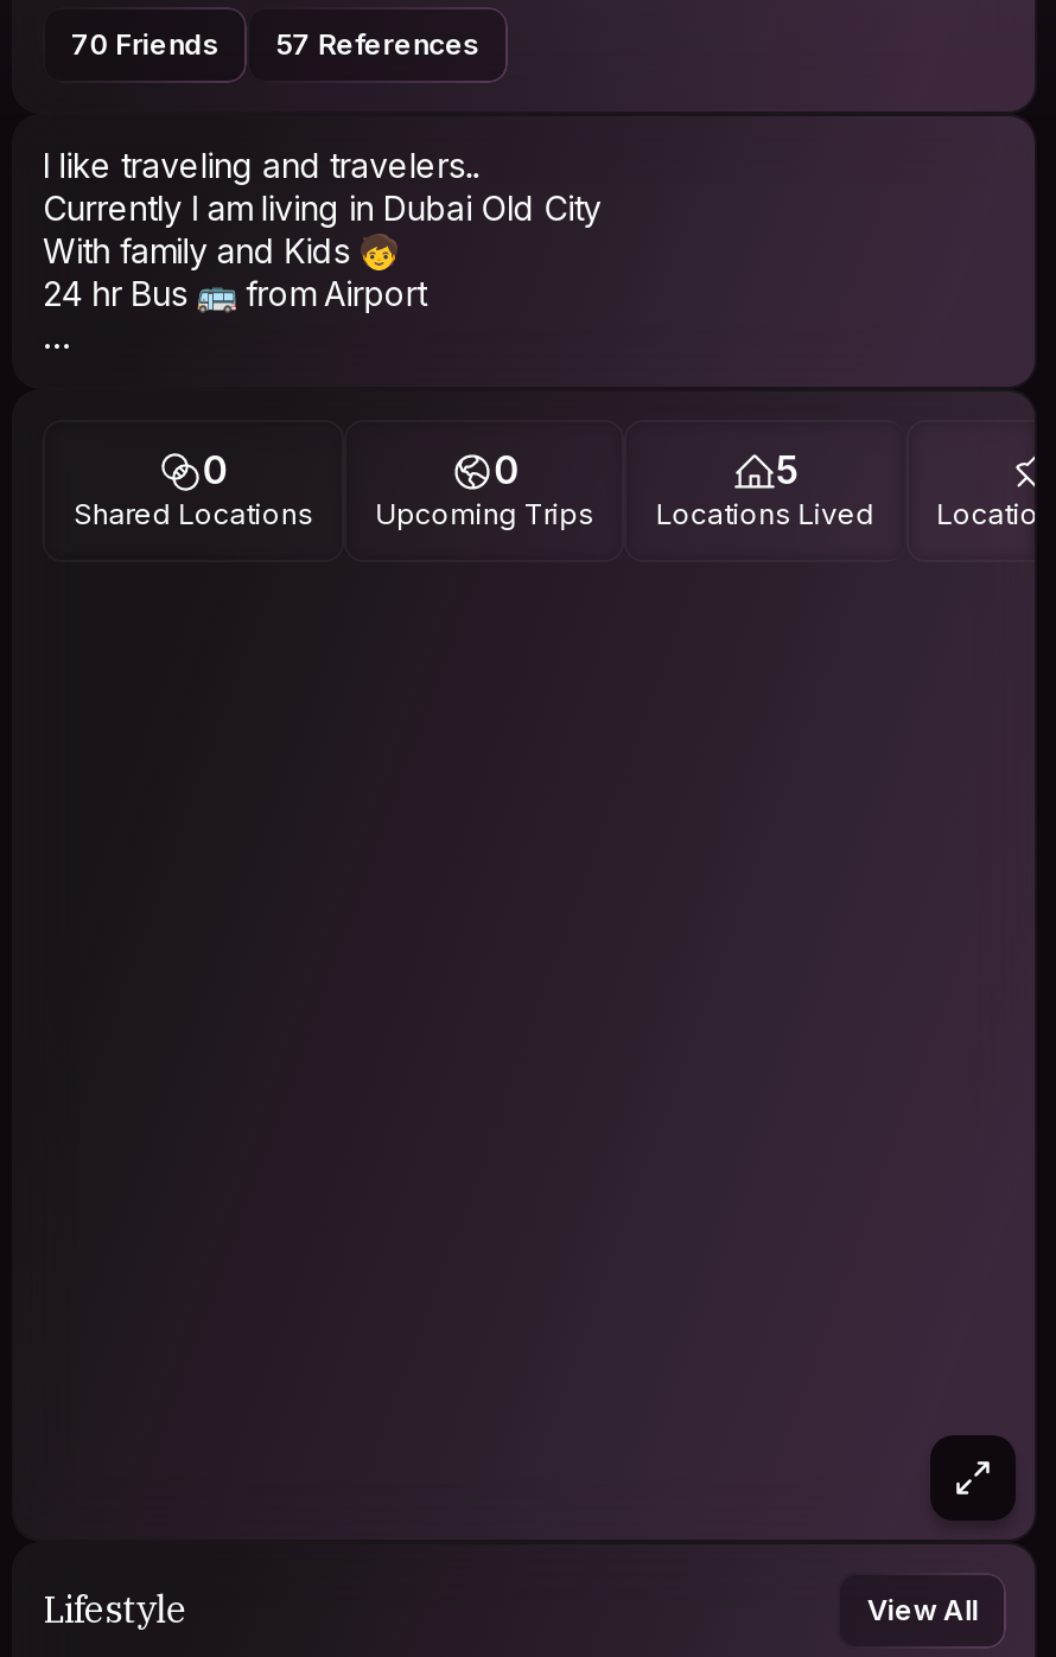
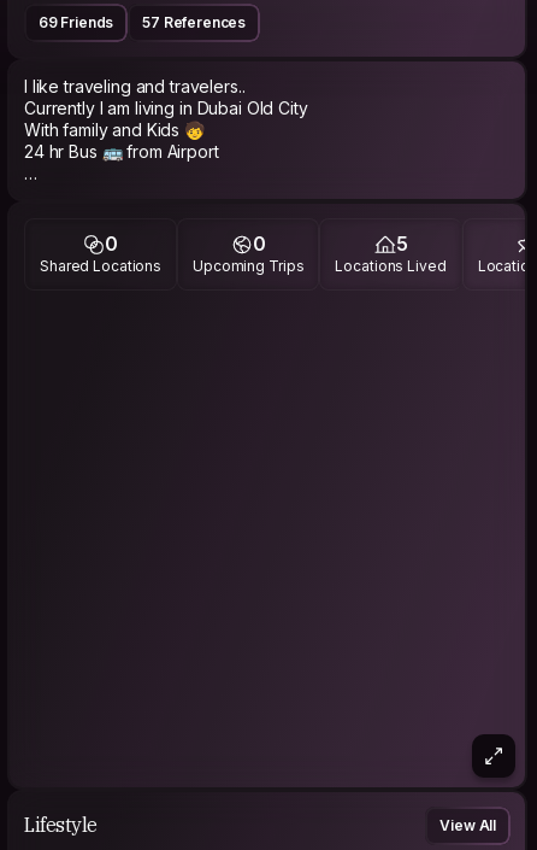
- 70 Friends 57 References
+ 69 Friends 57 References
